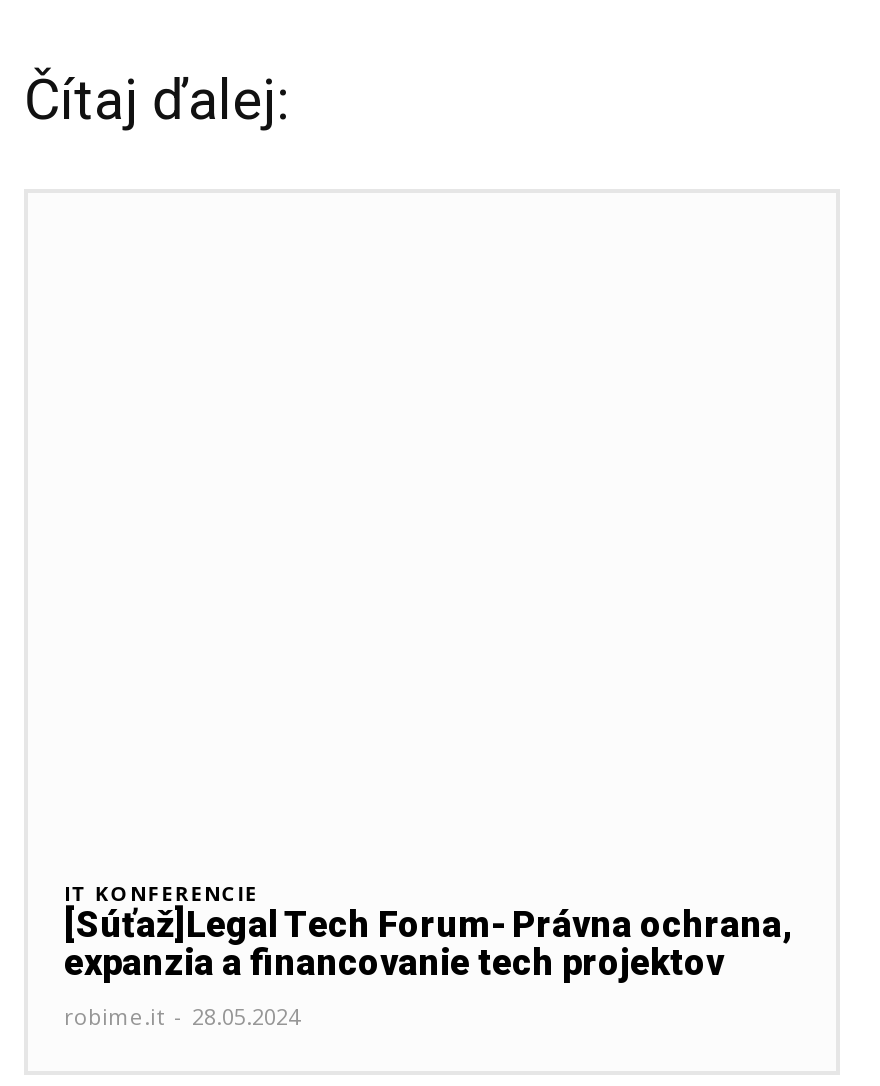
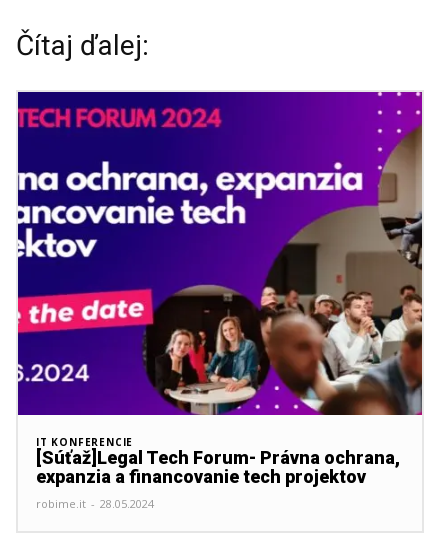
+ [image]
